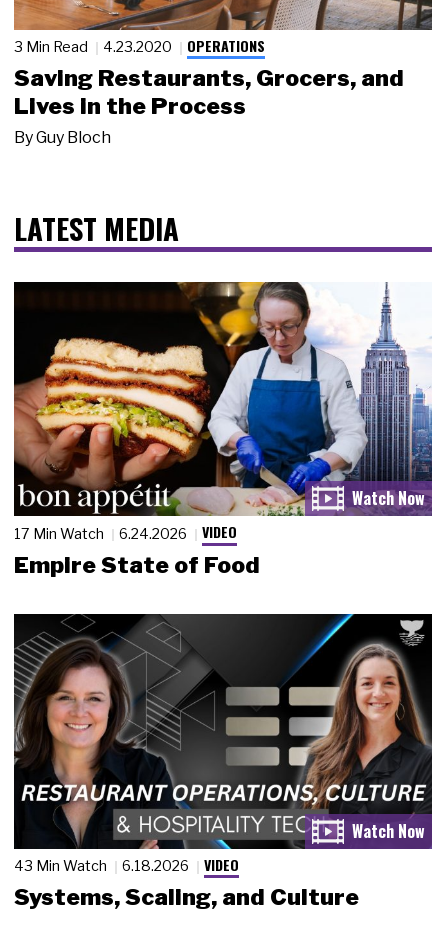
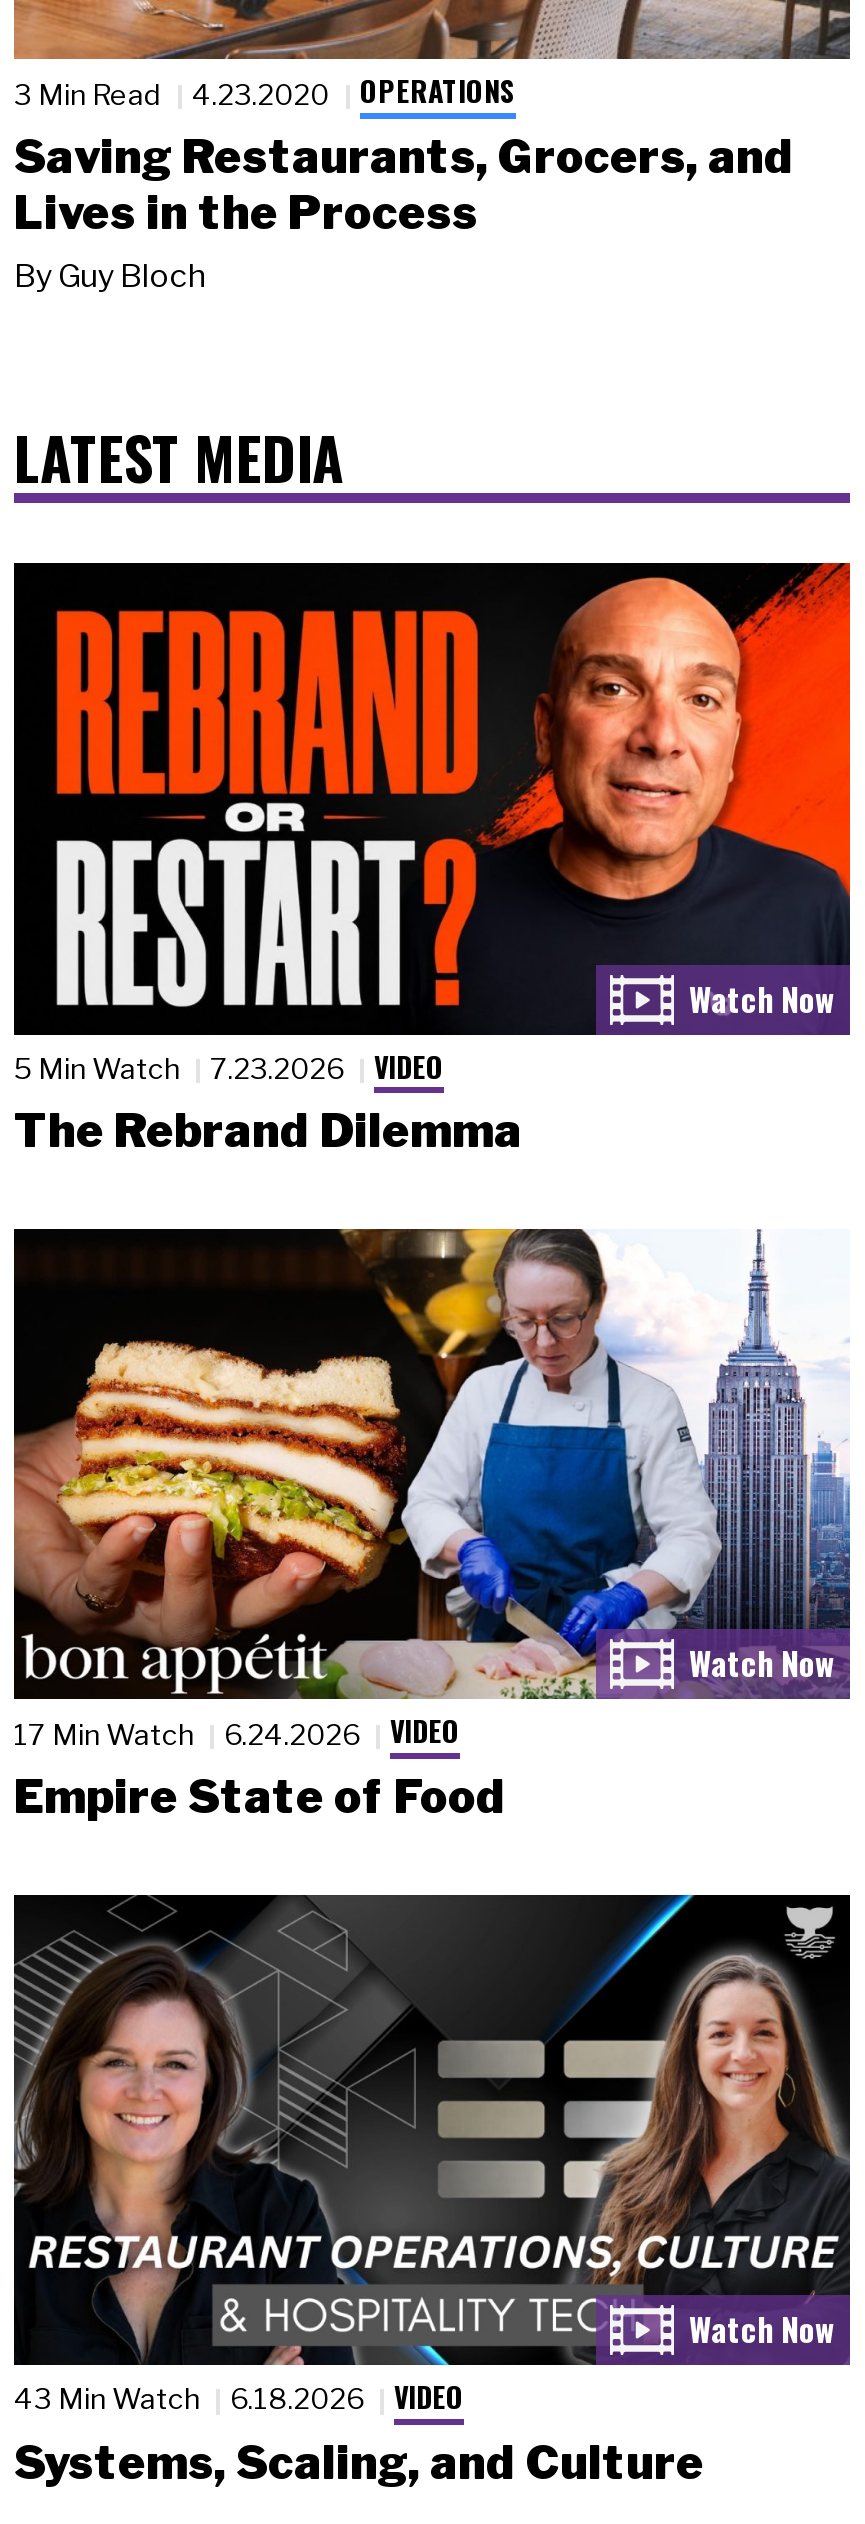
+ [image]
+ 5 Min Watch
+ 7.23.2026
+ VIDEO
+ The Rebrand Dilemma
